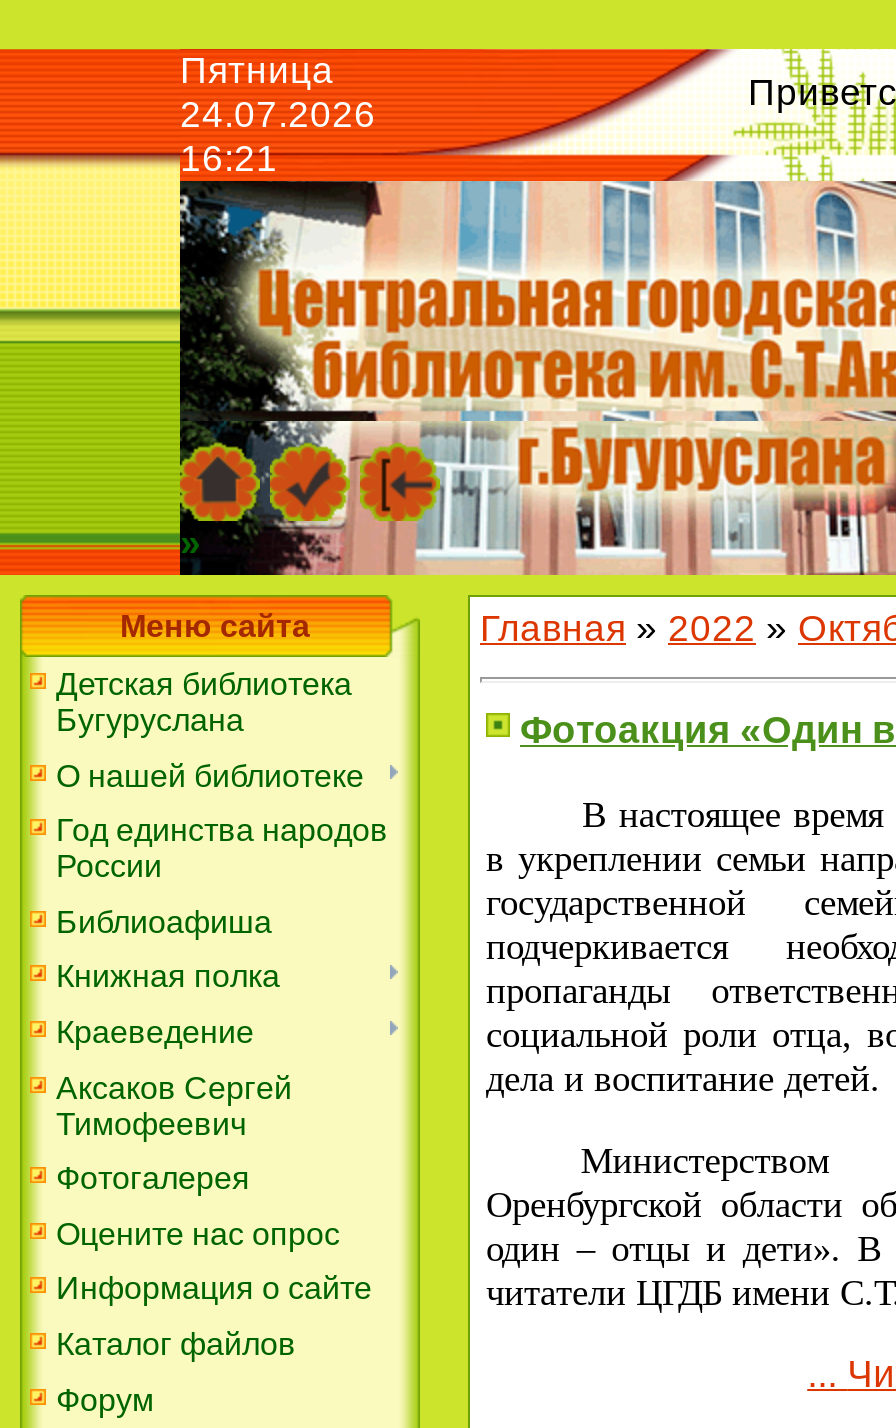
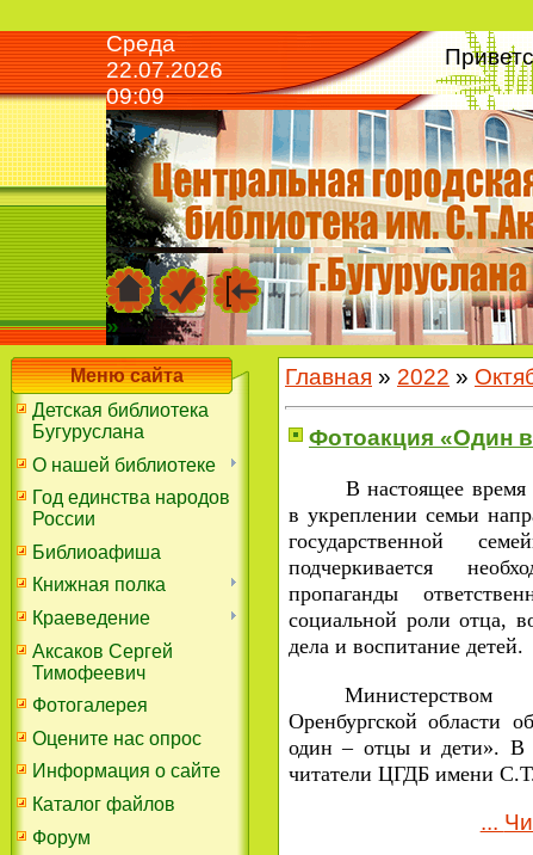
- Пятница
- 24.07.2026
- 16:21
+ Среда
+ 22.07.2026
+ 09:09
